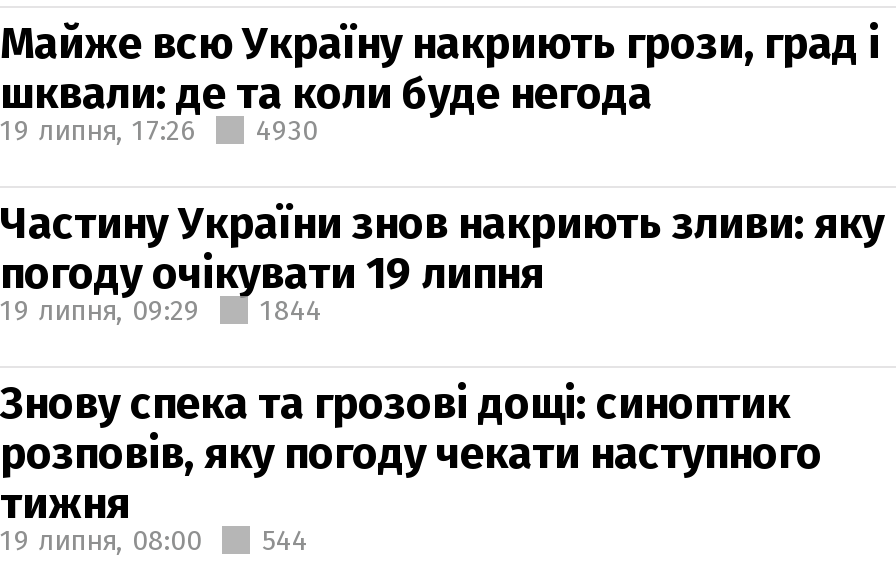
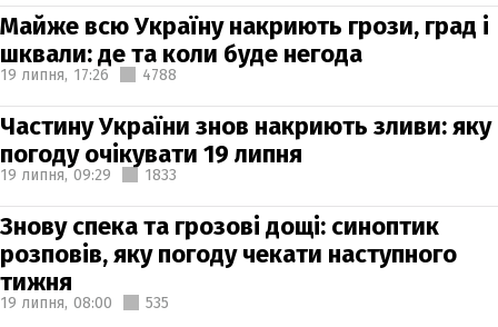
- 19 липня, 17:26 4930
+ 19 липня, 17:26 4788

- 19 липня, 09:29 1844
+ 19 липня, 09:29 1833

- 19 липня, 08:00 544
+ 19 липня, 08:00 535
